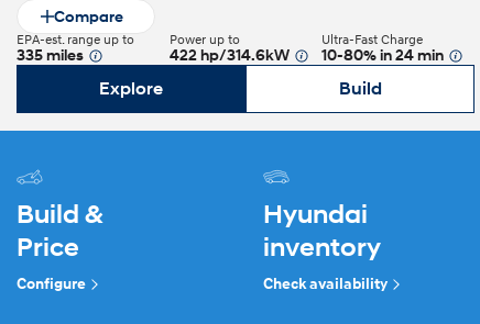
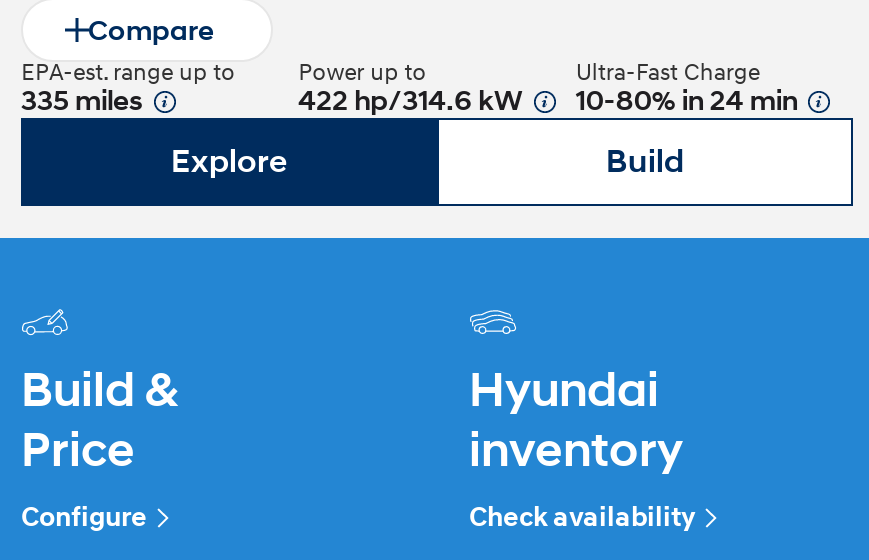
- 422 hp/314.6kW 10-80% in 24 min
+ 422 hp/314.6 kW 10-80% in 24 min
